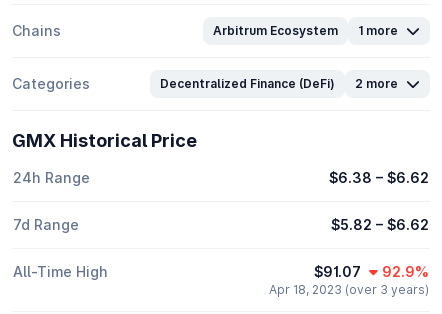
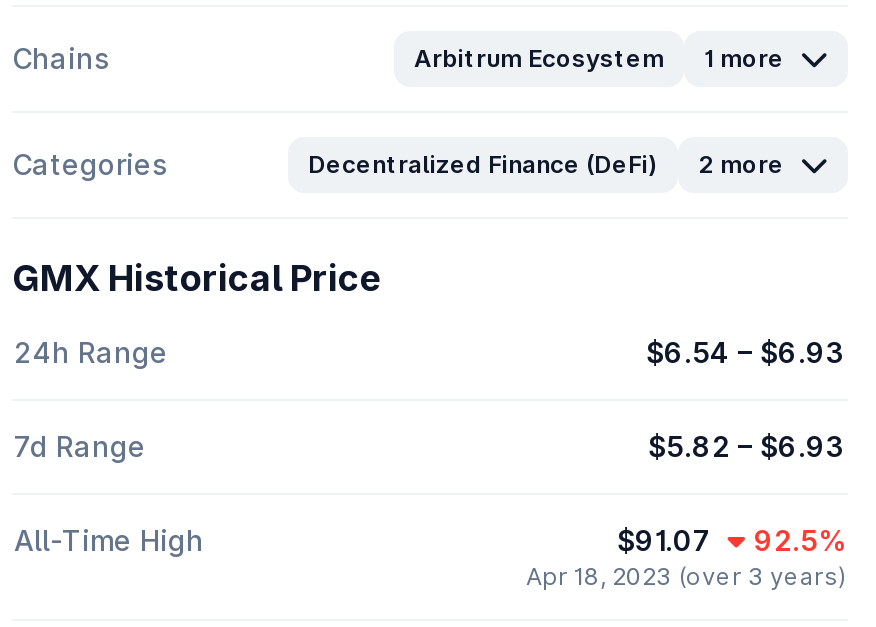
- $6.38 – $6.62
+ $6.54 – $6.93

- $5.82 – $6.62
+ $5.82 – $6.93

- $91.07 92.9%
+ $91.07 92.5%
